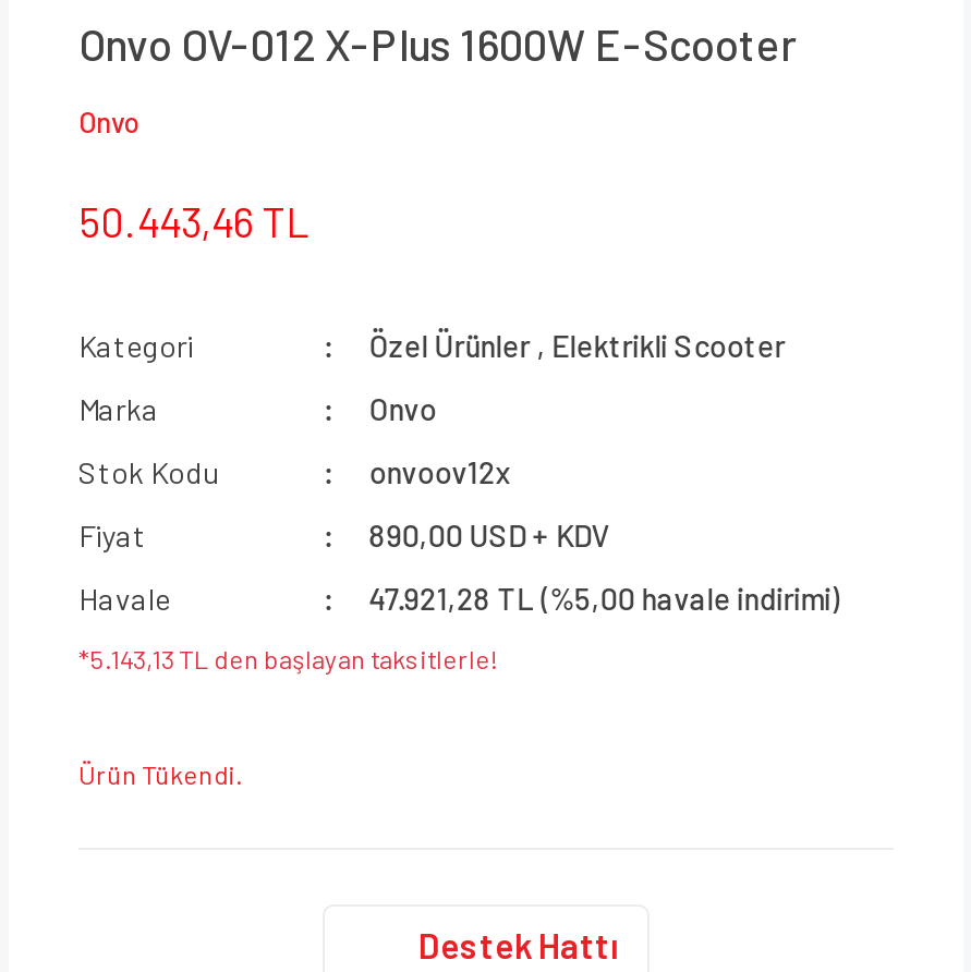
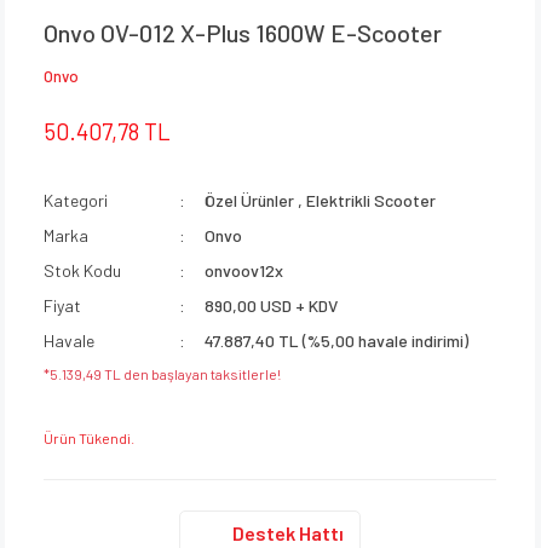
- 50.443,46 TL
+ 50.407,78 TL

- 47.921,28 TL (%5,00 havale indirimi)
+ 47.887,40 TL (%5,00 havale indirimi)

- *5.143,13 TL den başlayan taksitlerle!
+ *5.139,49 TL den başlayan taksitlerle!
